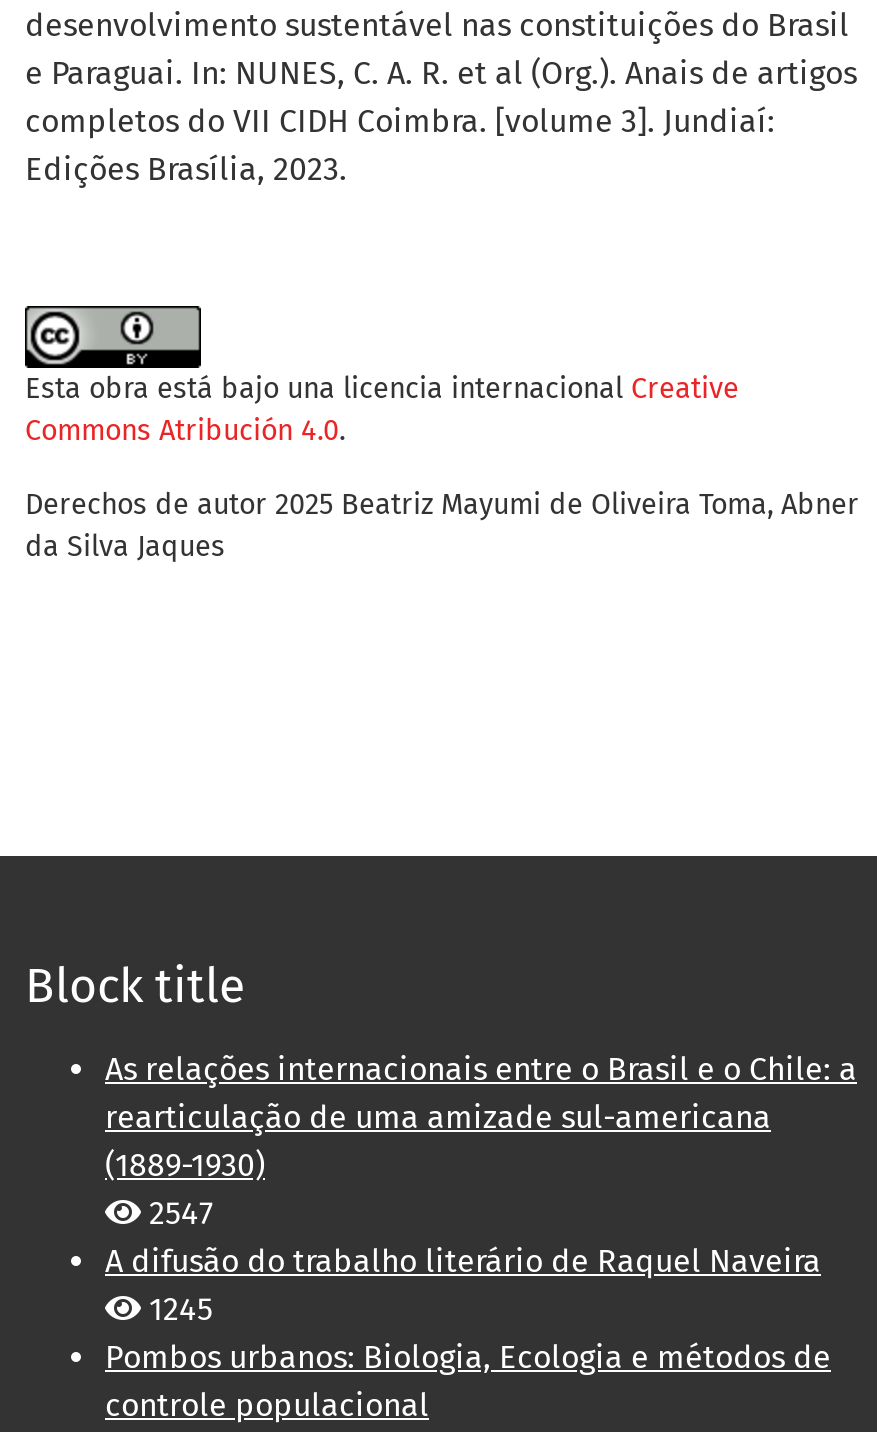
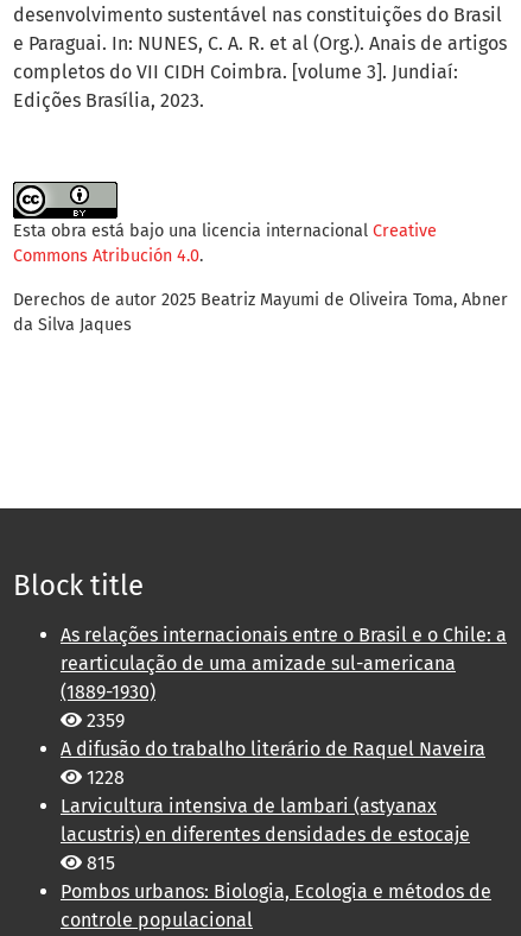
- 2547
+ 2359

- 1245
+ 1228
+ Larvicultura intensiva de lambari (astyanax
+ lacustris) en diferentes densidades de estocaje
+ 815
